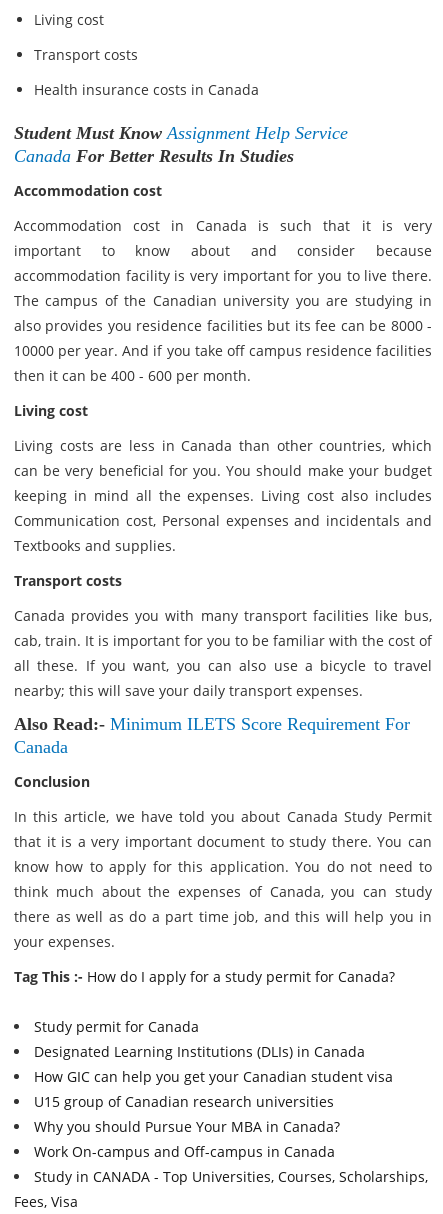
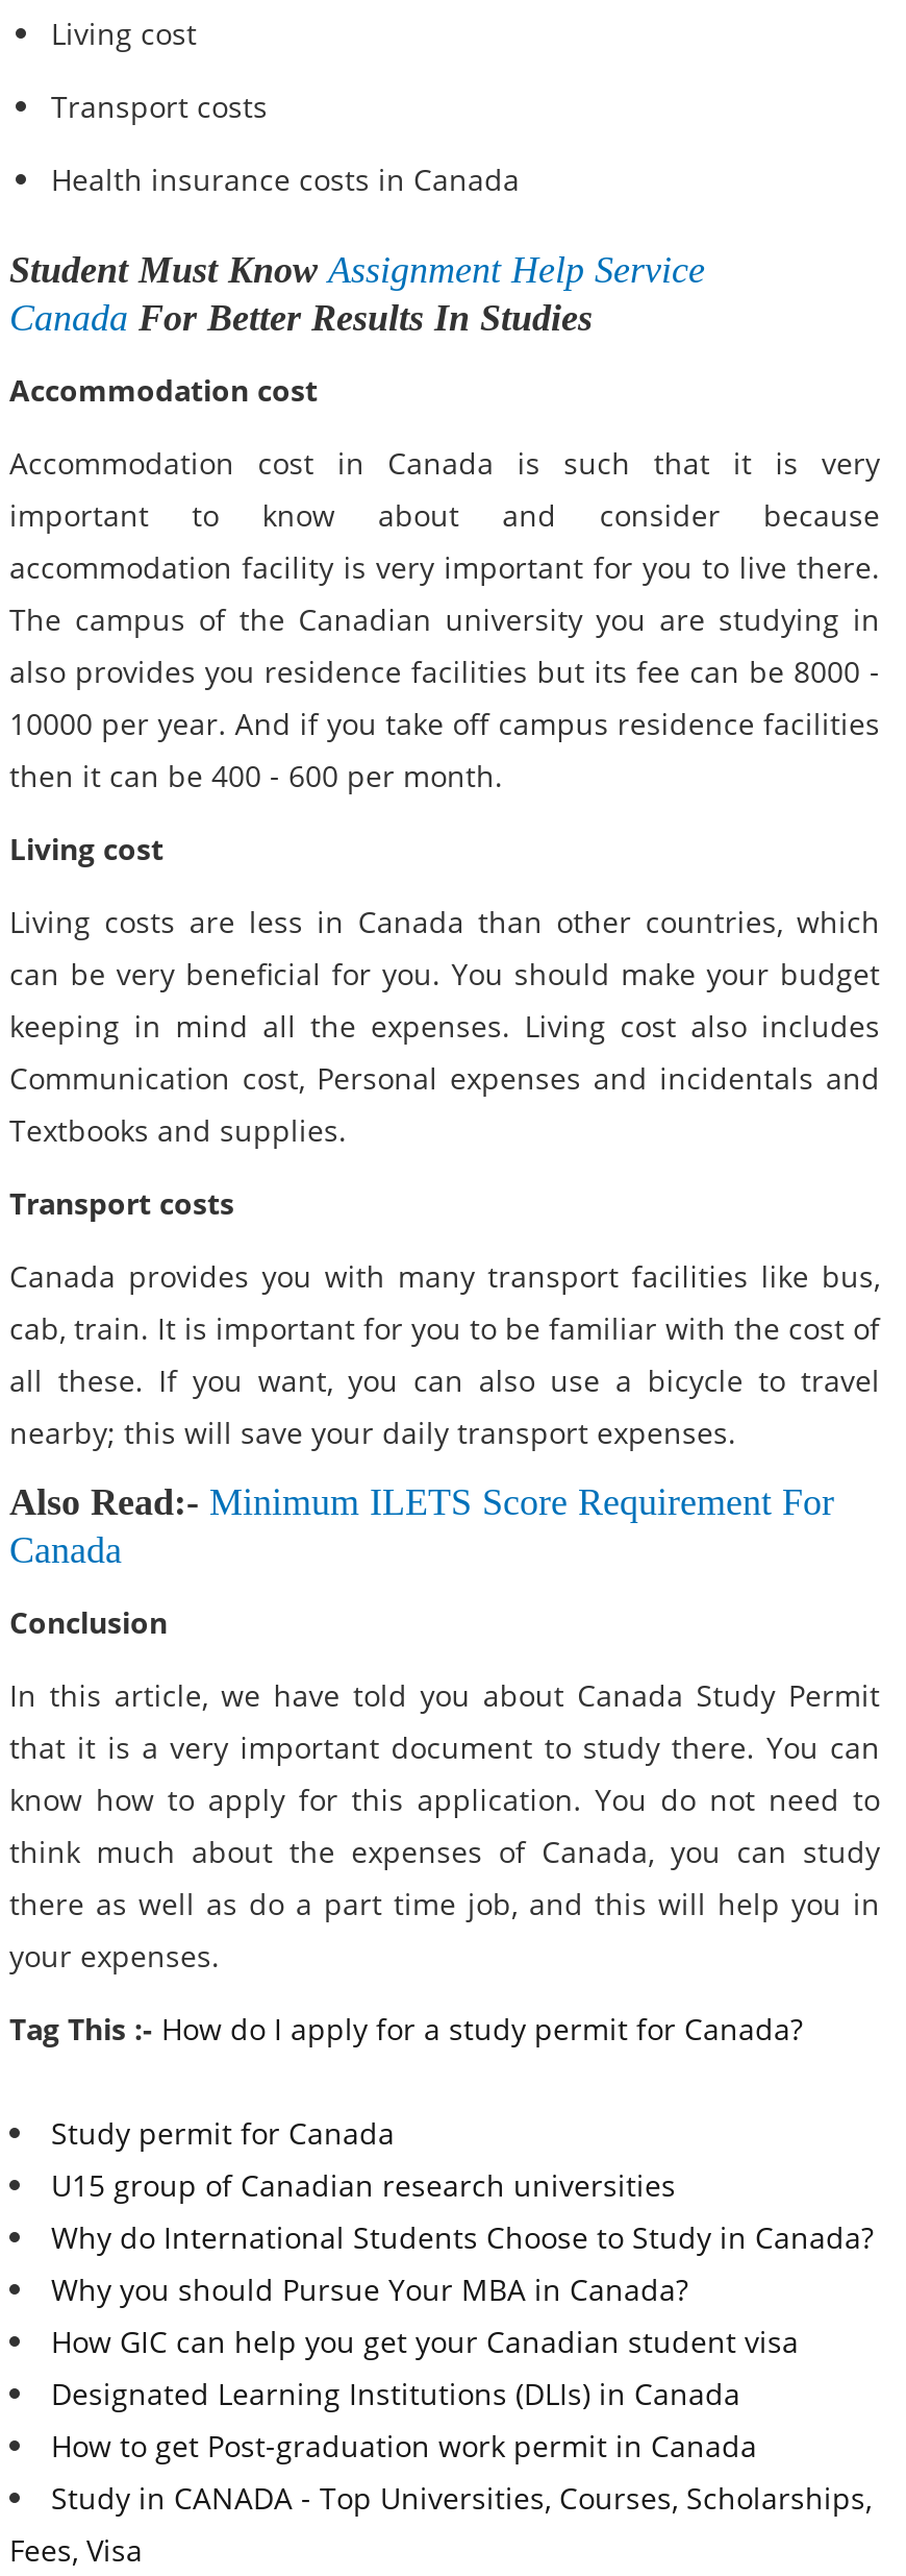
+ Why do International Students Choose to Study in Canada?

moved down: Designated Learning Institutions (DLIs) in Canada

moved up: How GIC can help you get your Canadian student visa | U15 group of Canadian research universities | Why you should Pursue Your MBA in Canada?

- Work On-campus and Off-campus in Canada
+ How to get Post-graduation work permit in Canada
